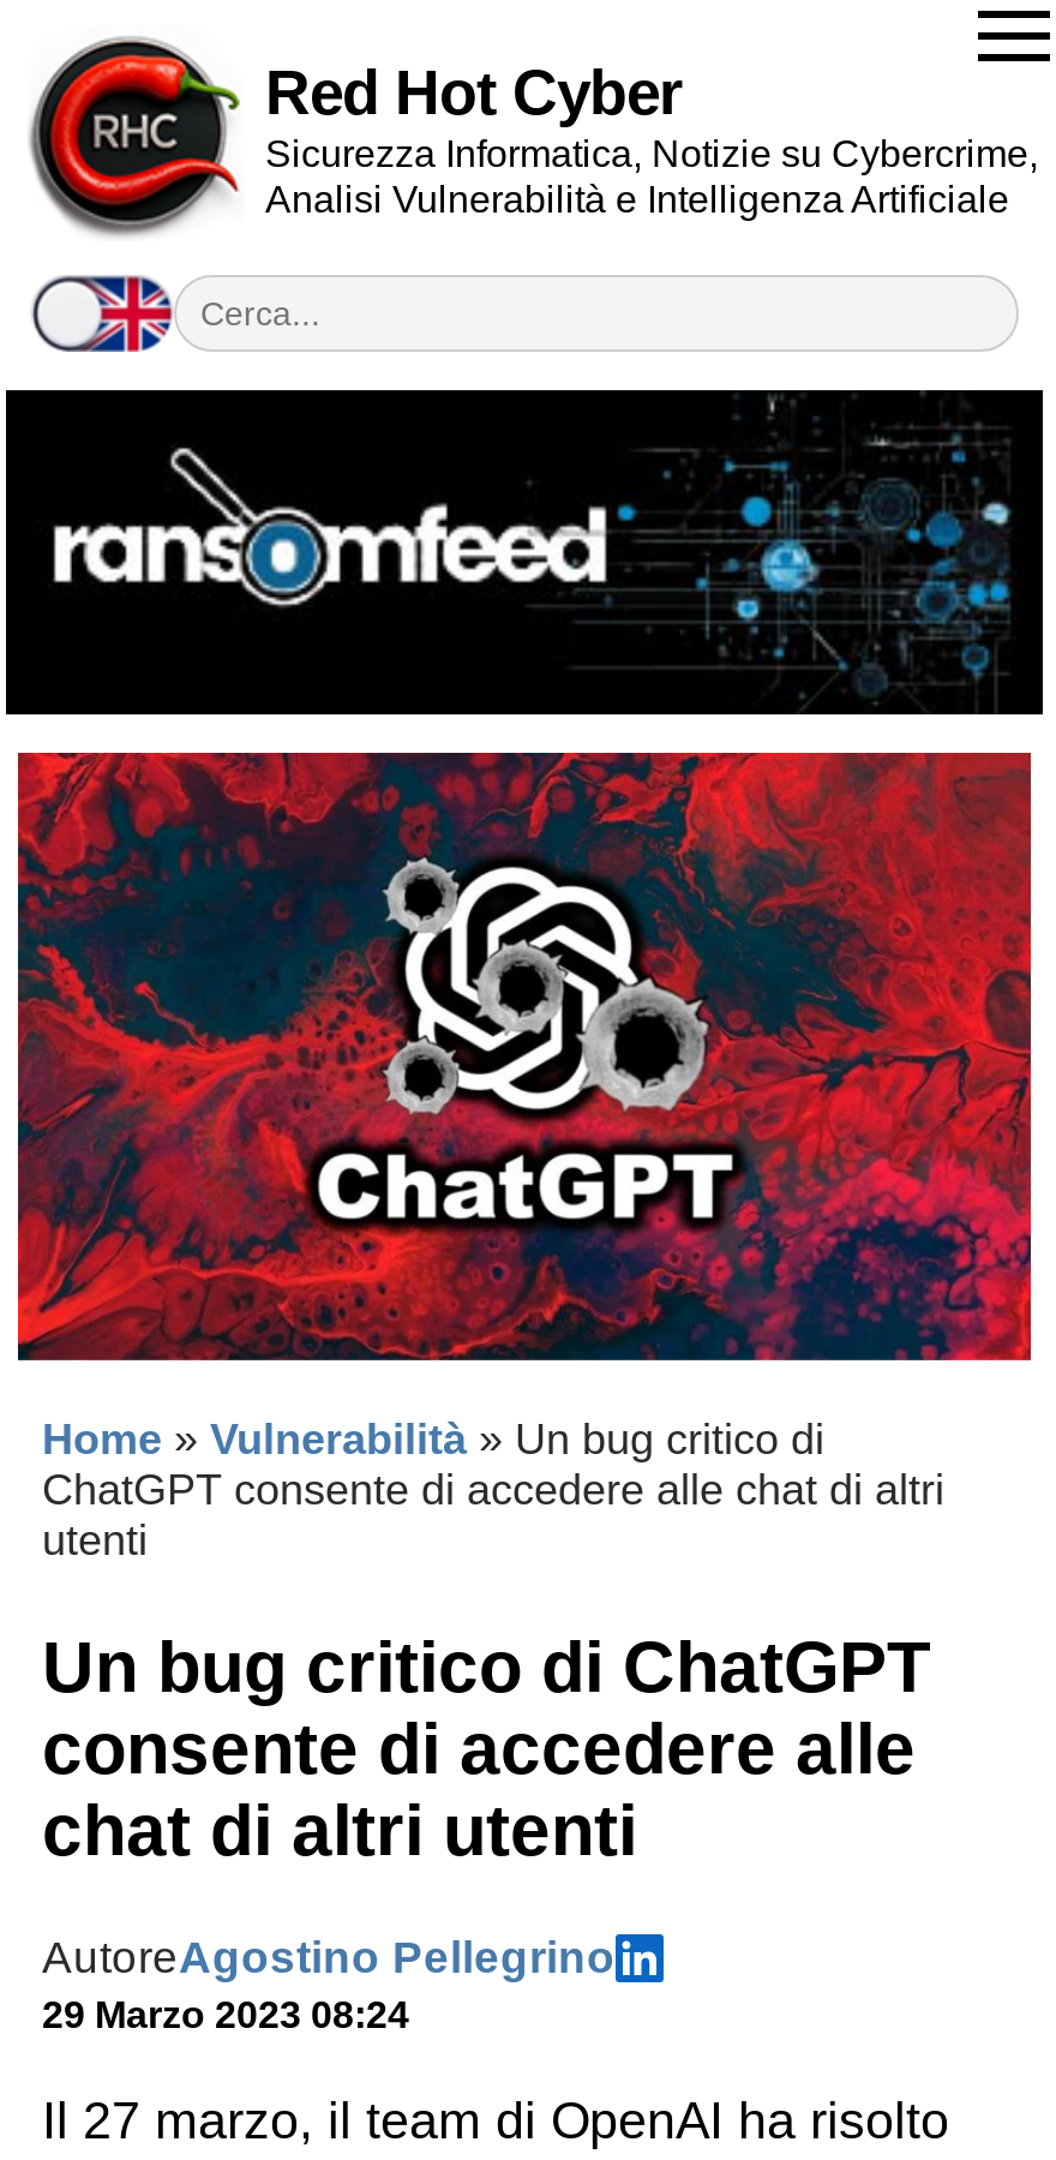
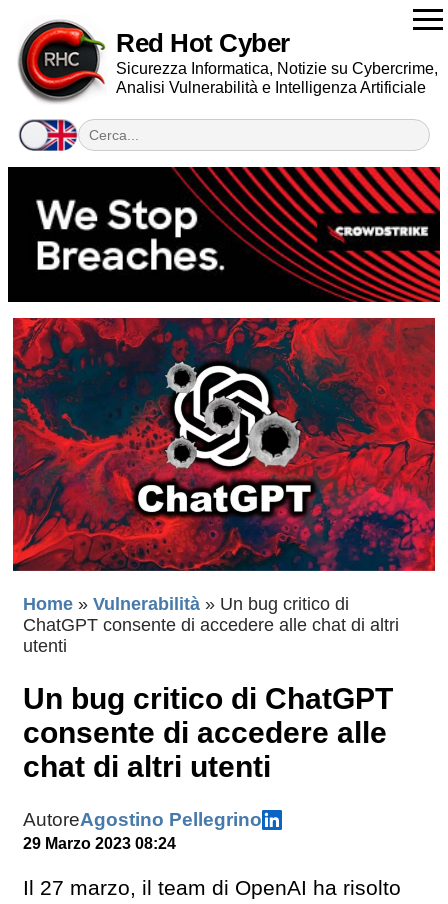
- [image]
+ [image]
